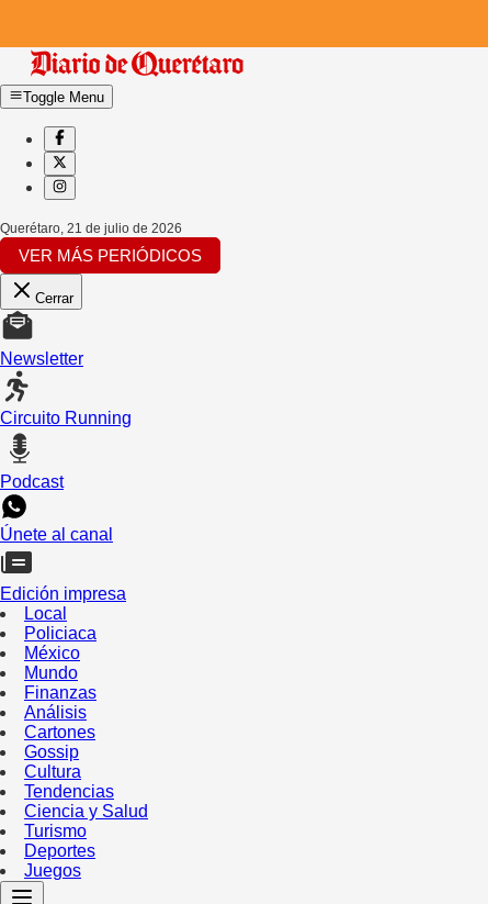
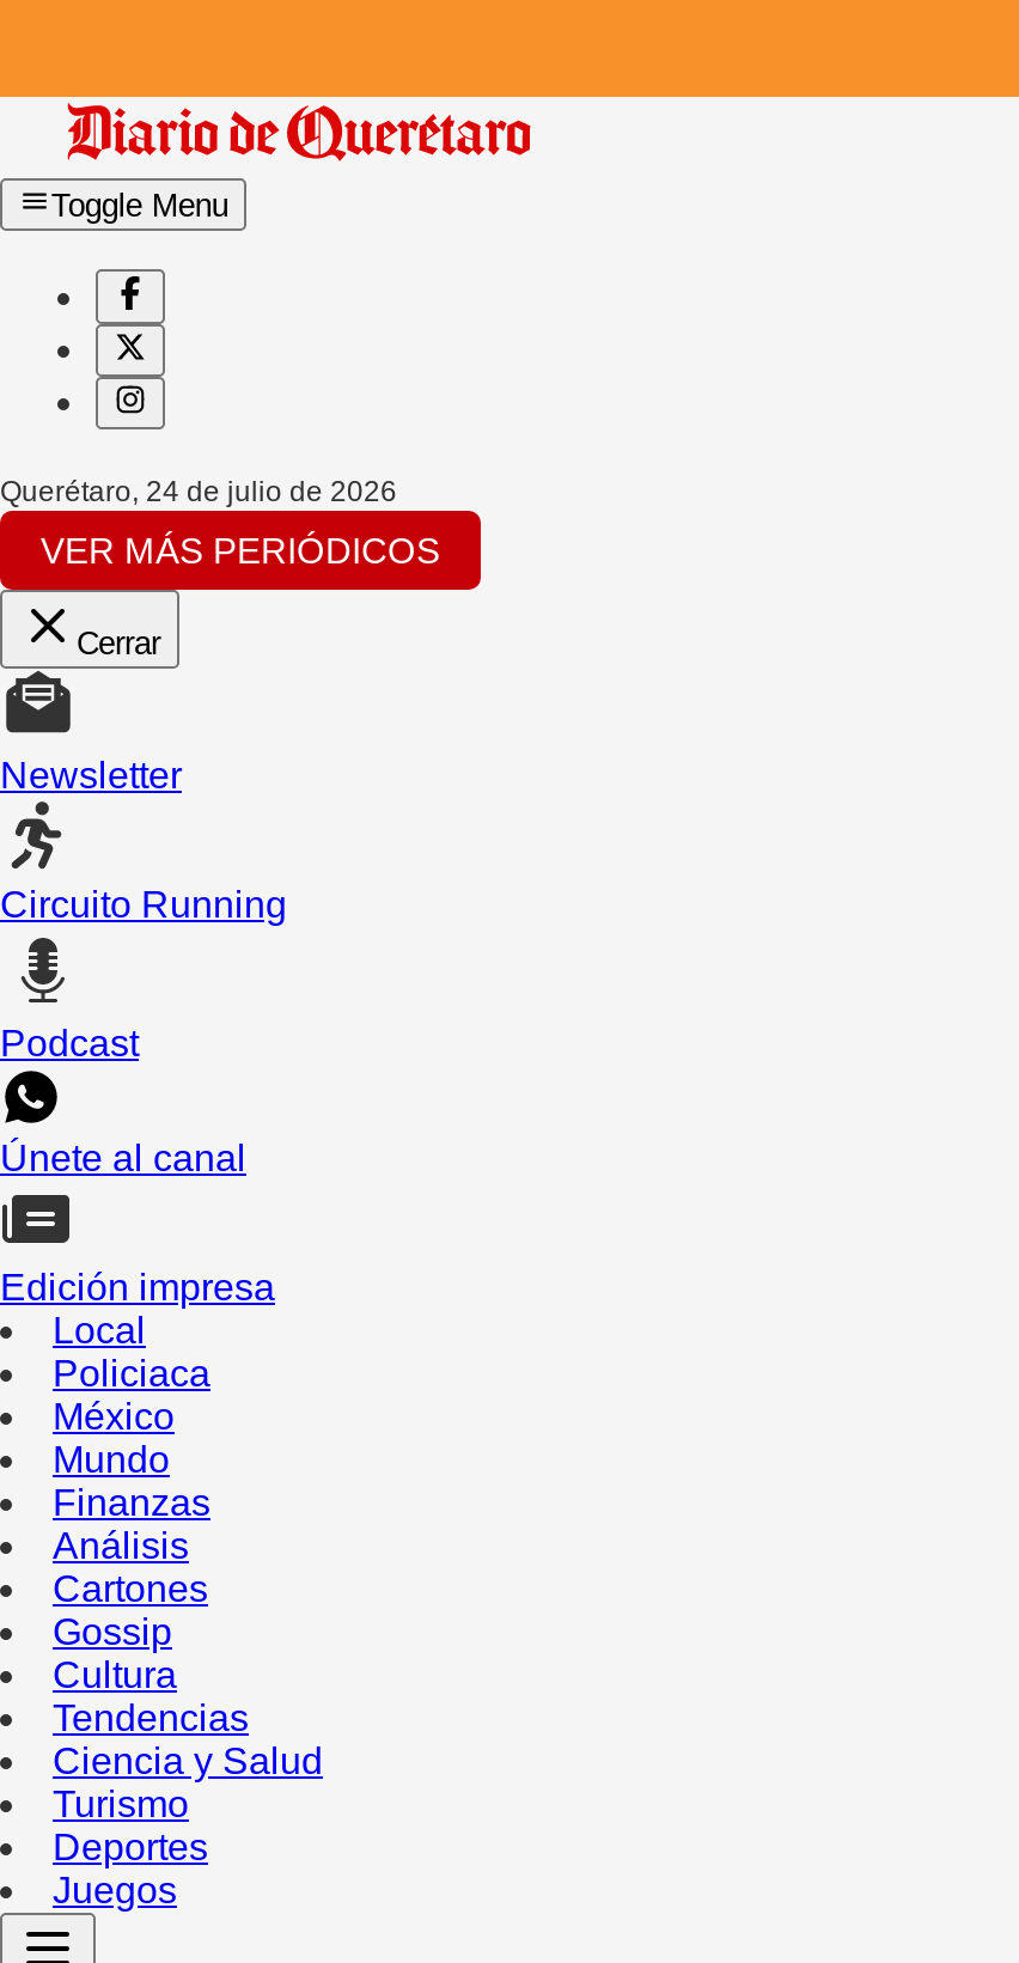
- Querétaro, 21 de julio de 2026
+ Querétaro, 24 de julio de 2026
